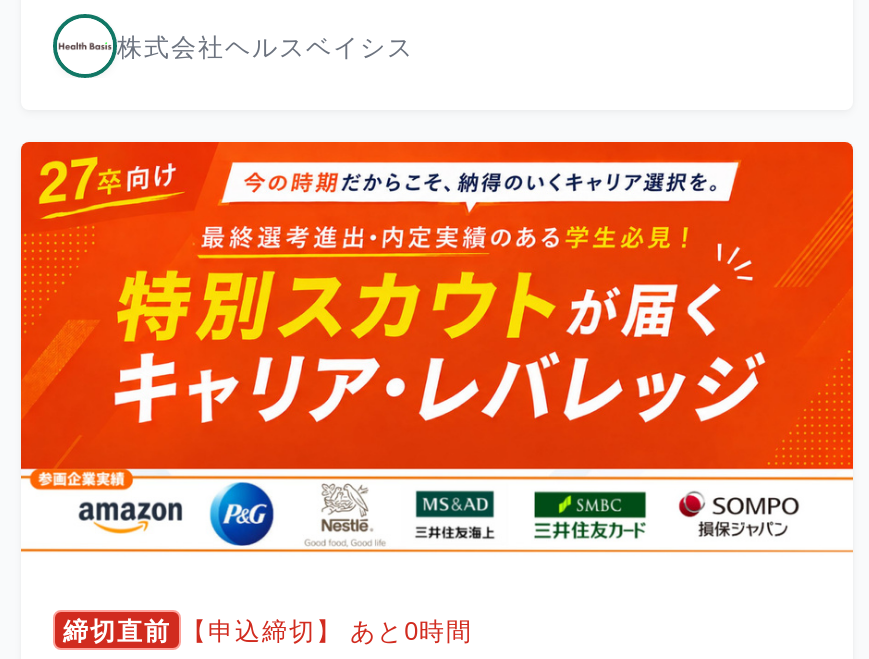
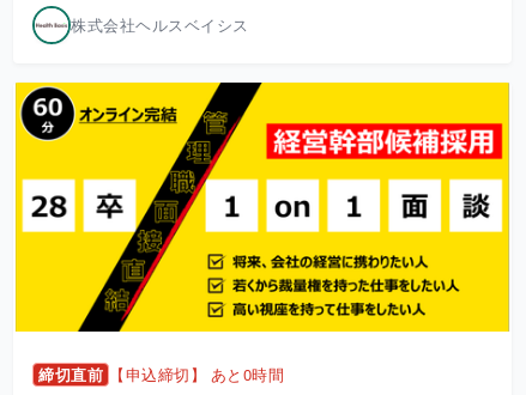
- [image]
+ [image]
